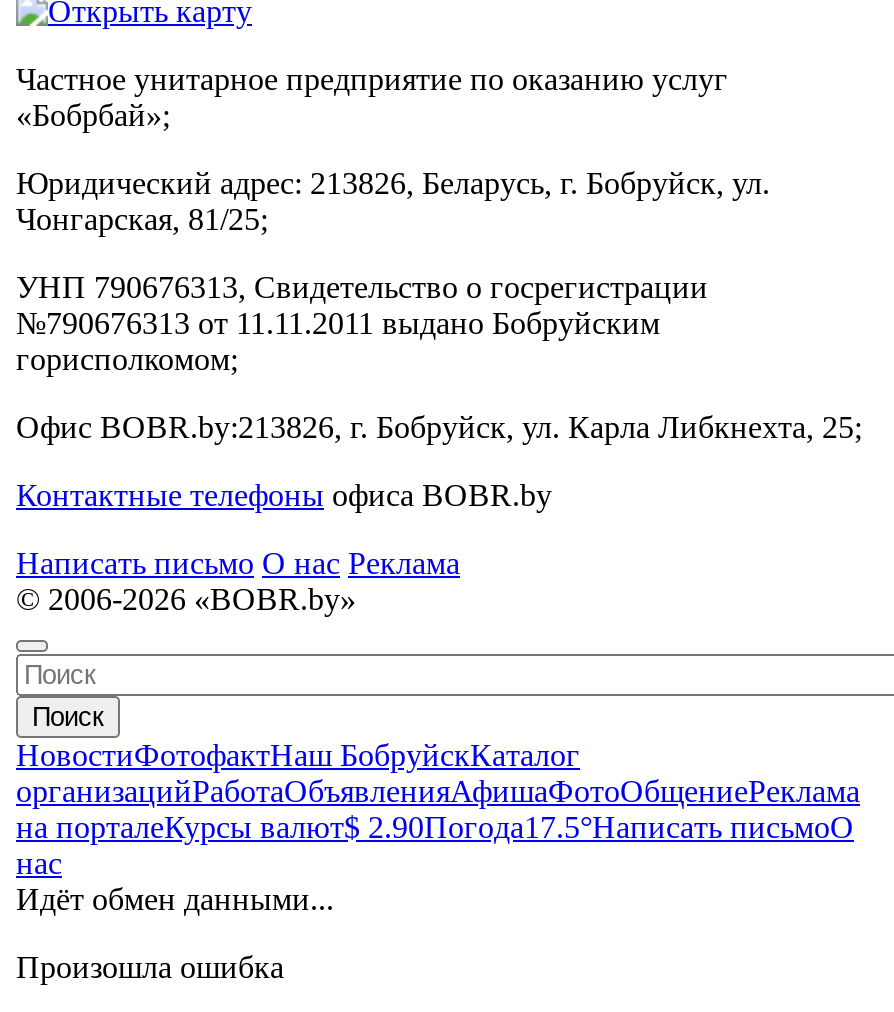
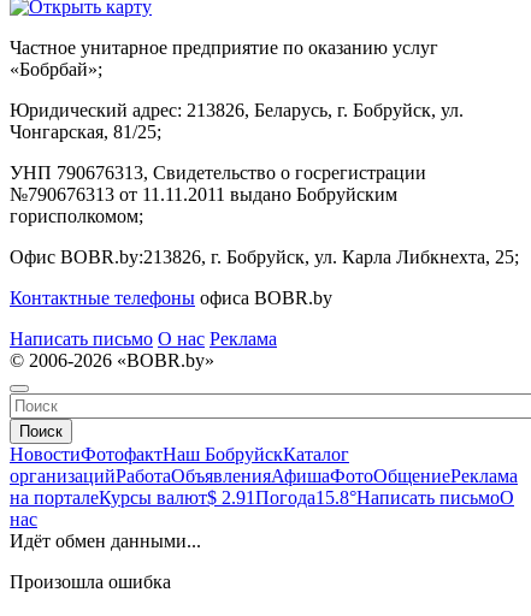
- на порталеКурсы валют$ 2.90Погода17.5°Написать письмоО
+ на порталеКурсы валют$ 2.91Погода15.8°Написать письмоО
